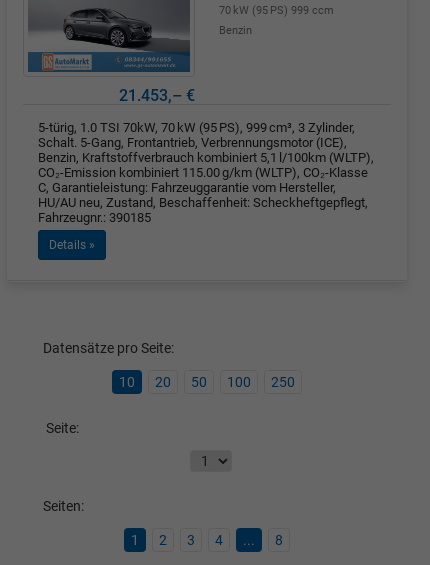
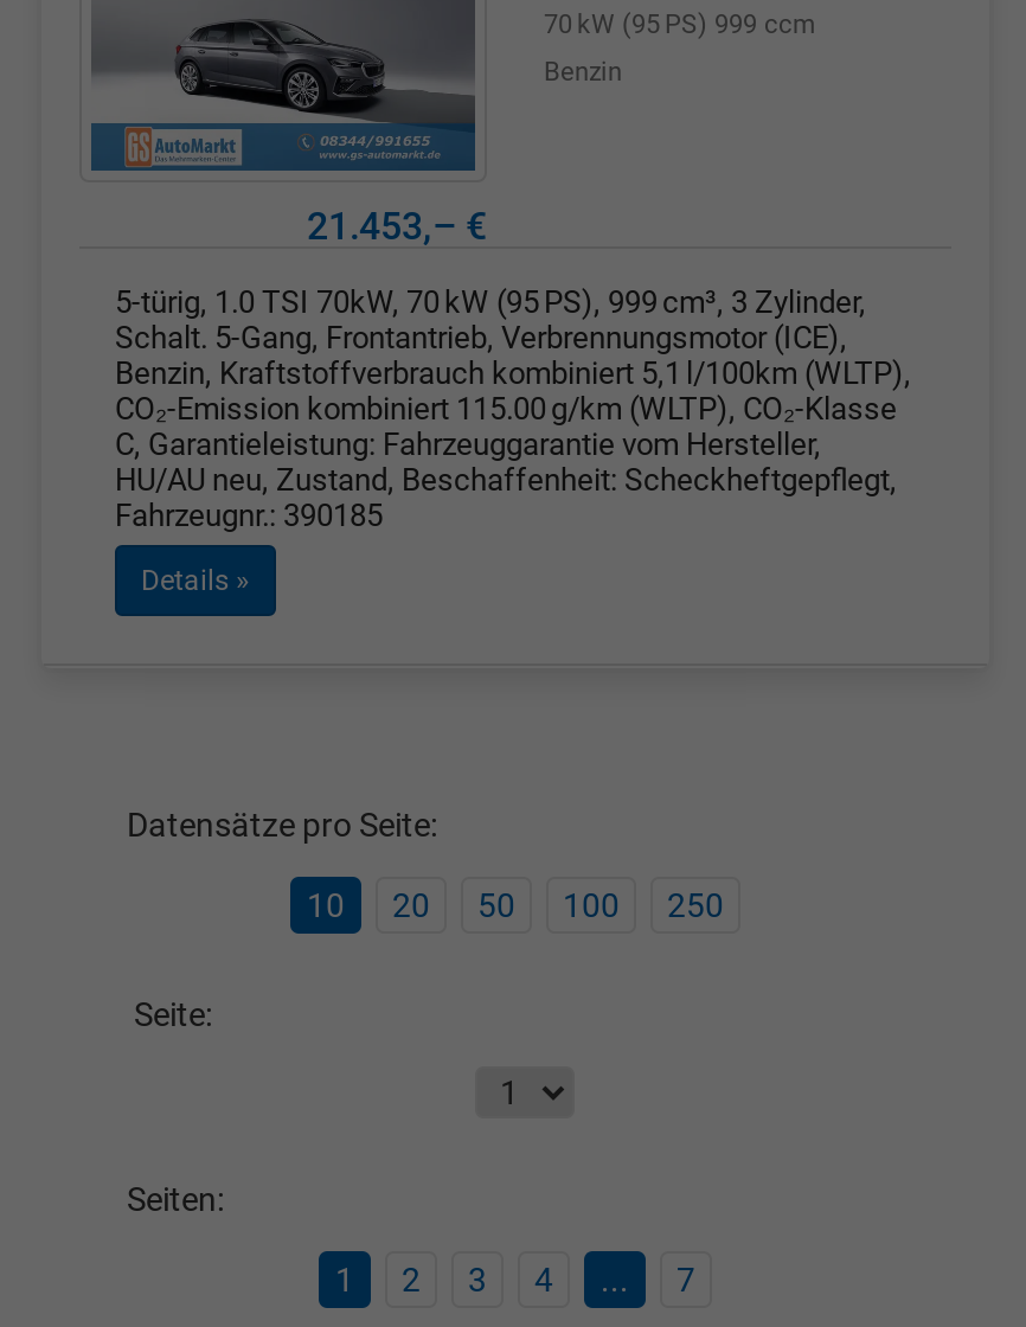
- 8
+ 7
